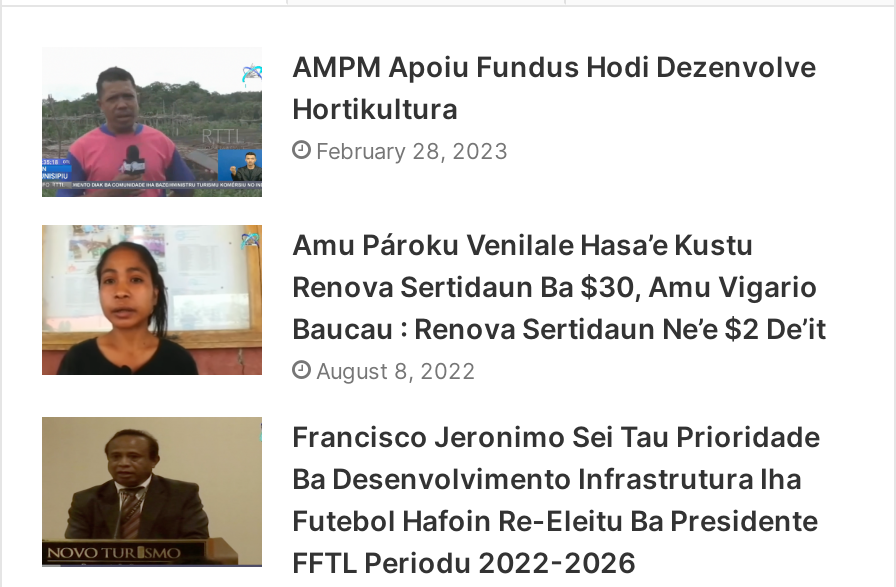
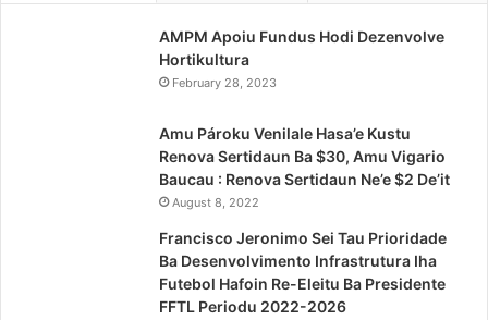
- [image]

- [image]

- [image]
